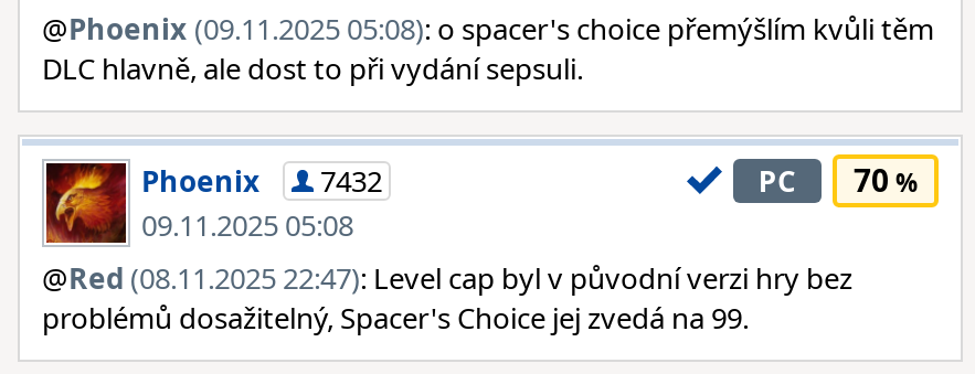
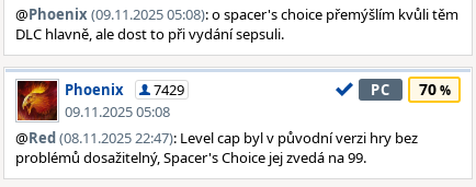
- Phoenix 7432
+ Phoenix 7429
